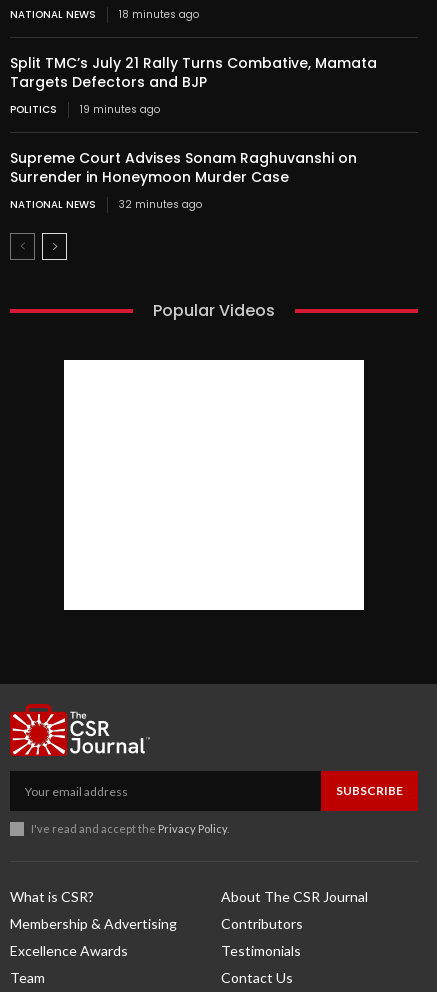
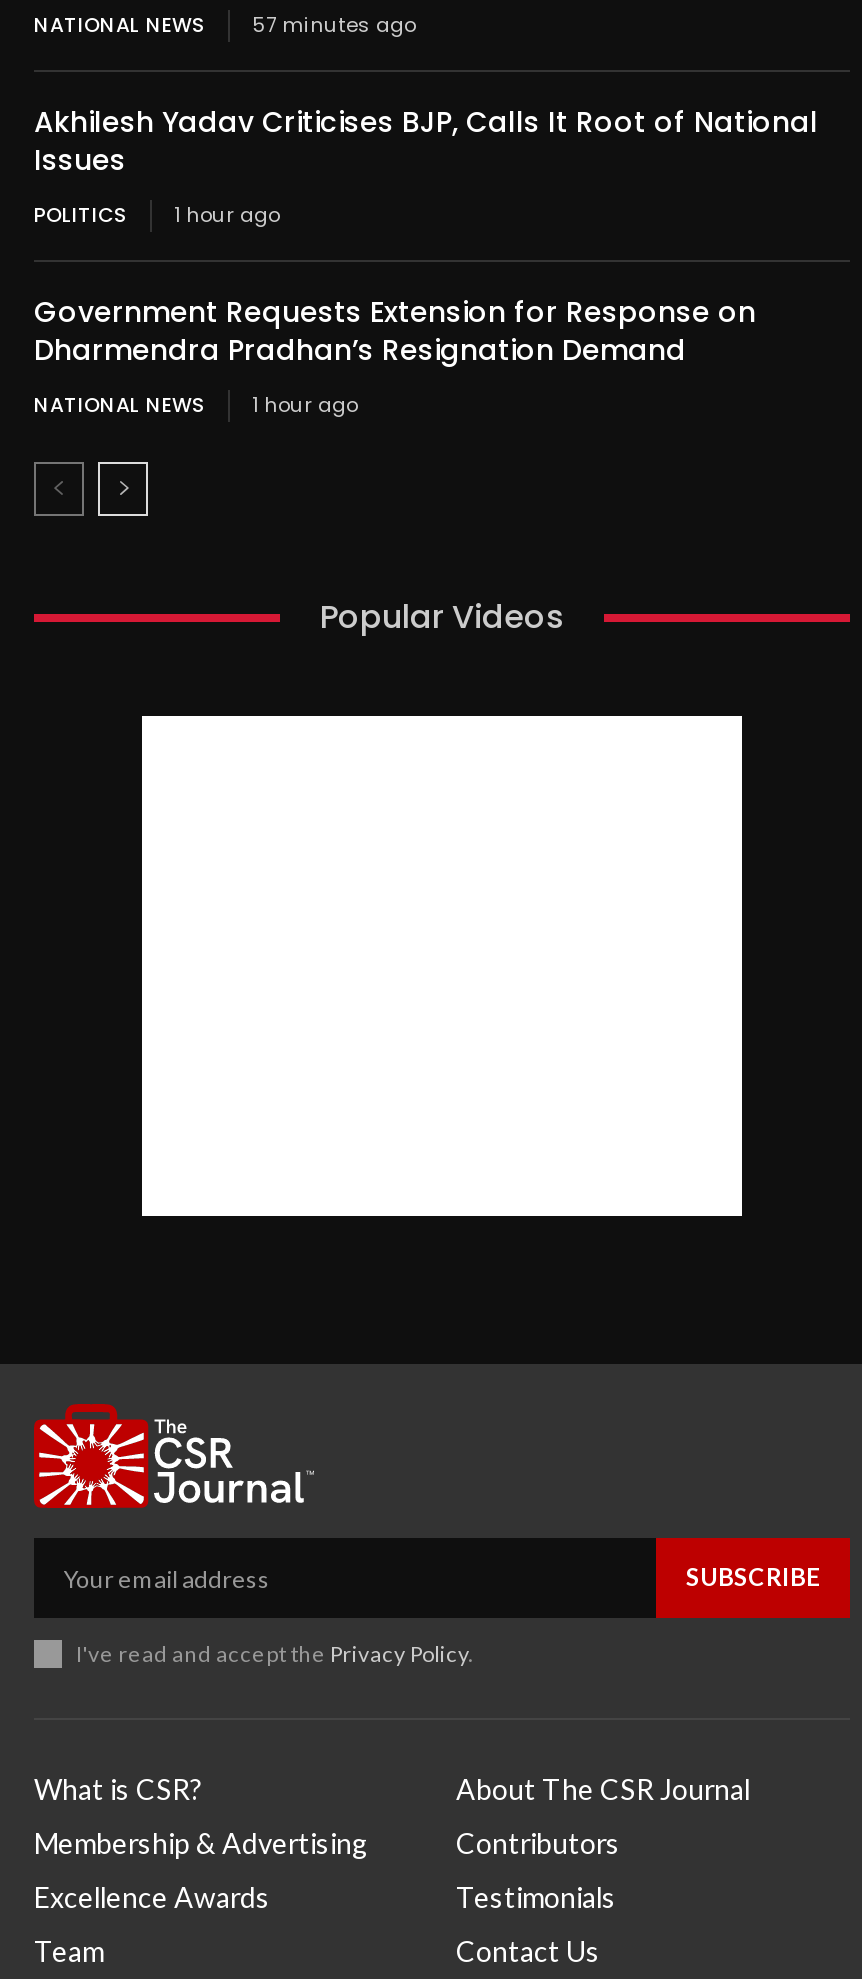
- NATIONAL NEWS 18 minutes ago
+ NATIONAL NEWS 57 minutes ago

- Split TMC’s July 21 Rally Turns Combative, Mamata
- Targets Defectors and BJP
+ Akhilesh Yadav Criticises BJP, Calls It Root of National
+ Issues

- POLITICS 19 minutes ago
+ POLITICS 1 hour ago

- Supreme Court Advises Sonam Raghuvanshi on
- Surrender in Honeymoon Murder Case
+ Government Requests Extension for Response on
+ Dharmendra Pradhan’s Resignation Demand

- NATIONAL NEWS 32 minutes ago
+ NATIONAL NEWS 1 hour ago
